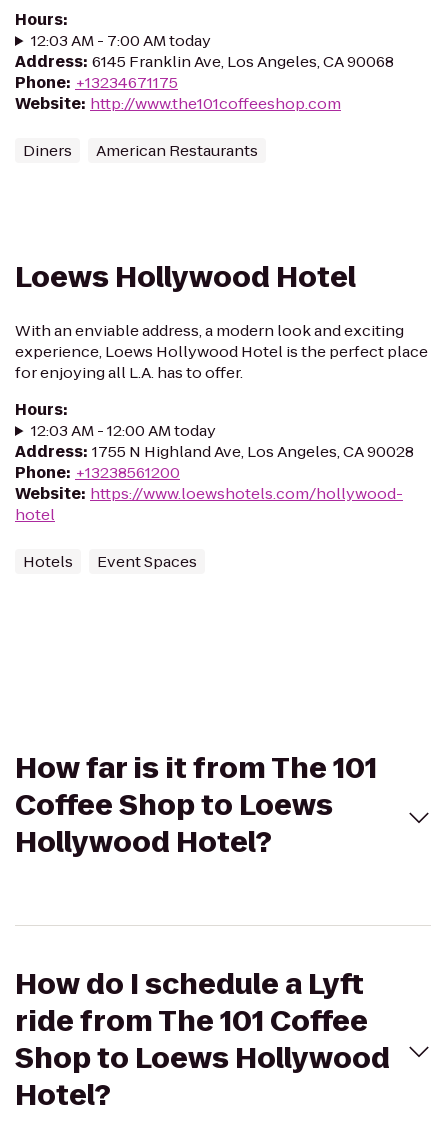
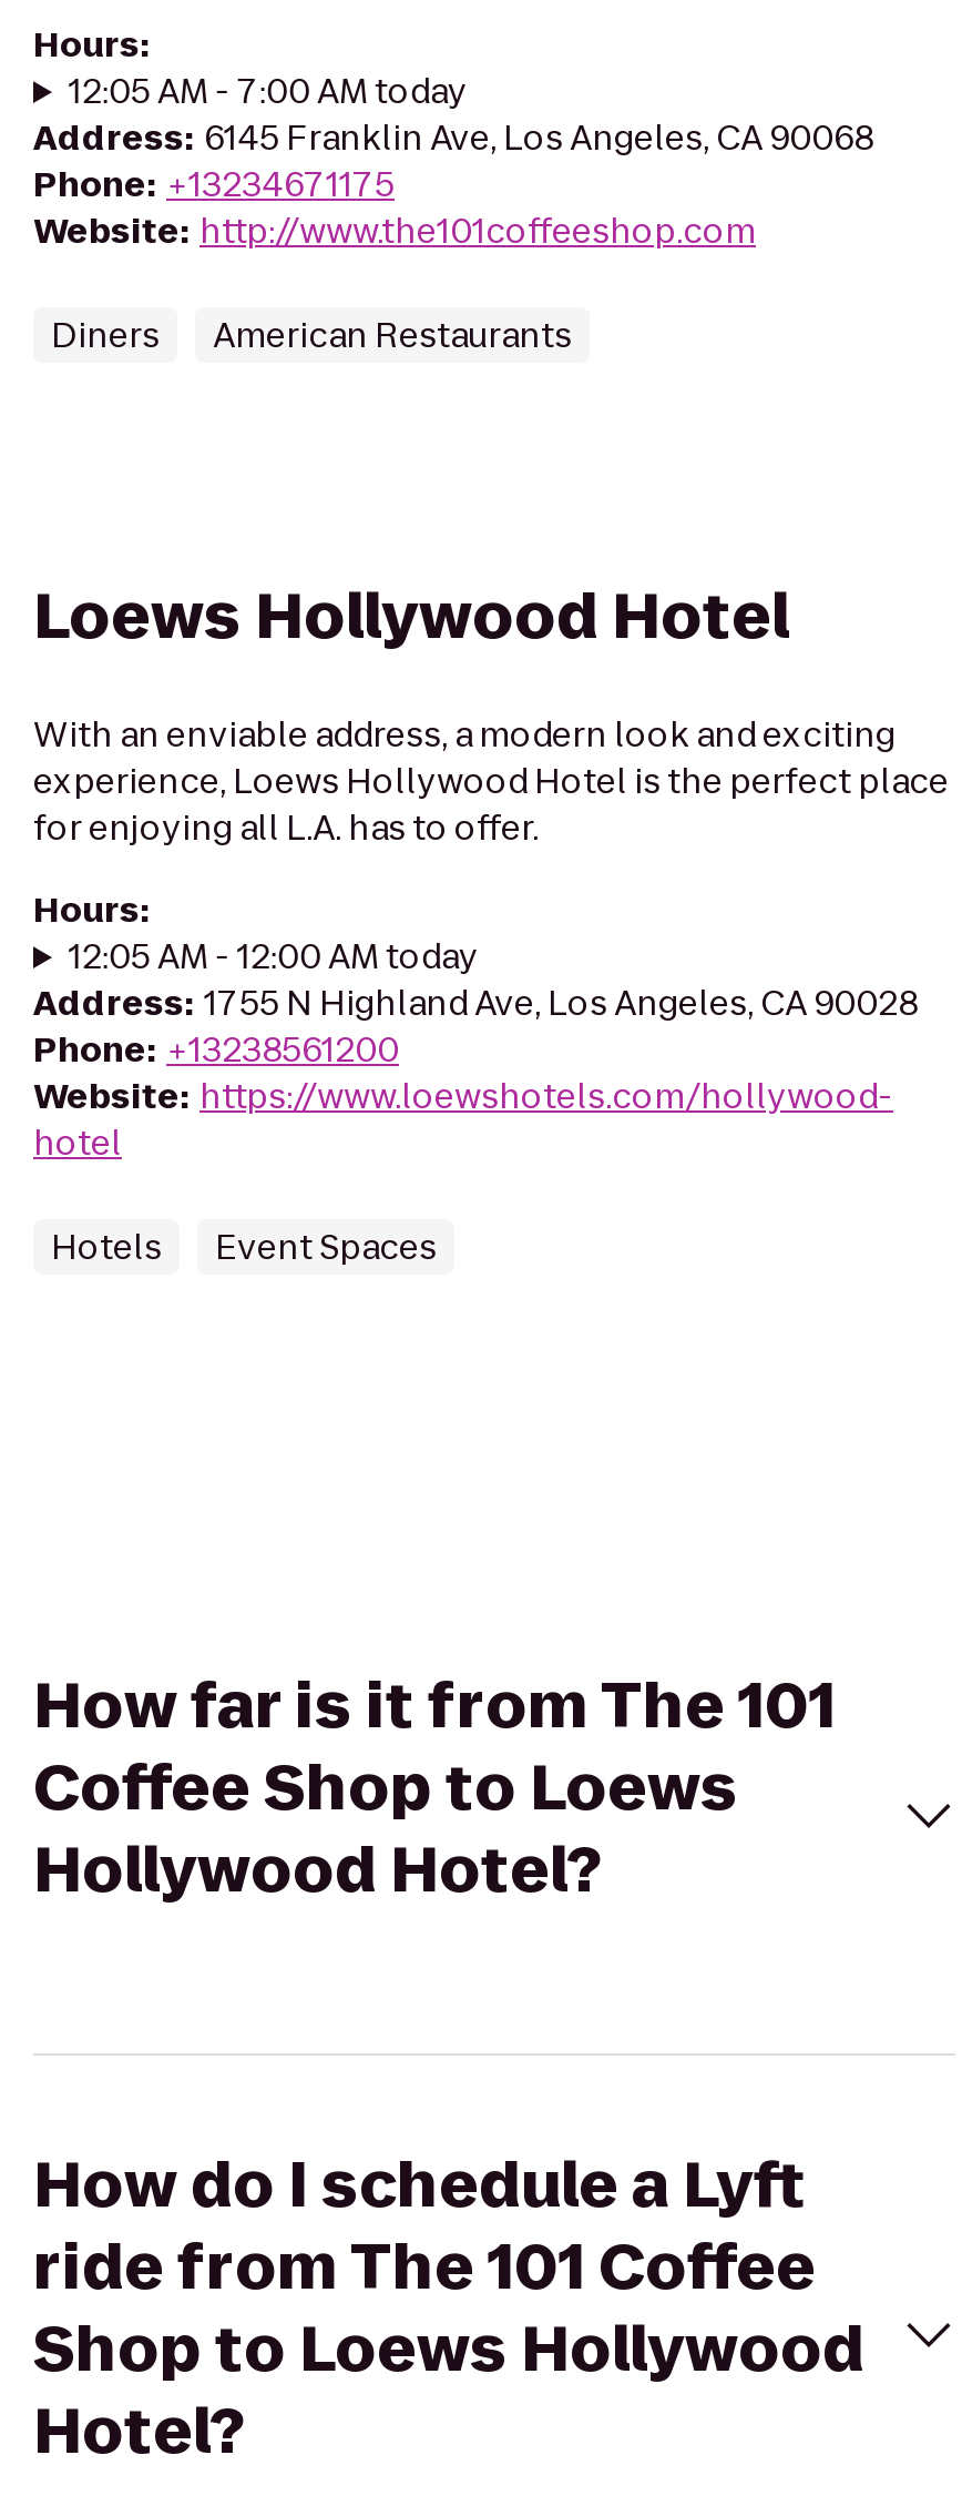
- 12:03 AM - 7:00 AM today
+ 12:05 AM - 7:00 AM today

- 12:03 AM - 12:00 AM today
+ 12:05 AM - 12:00 AM today
